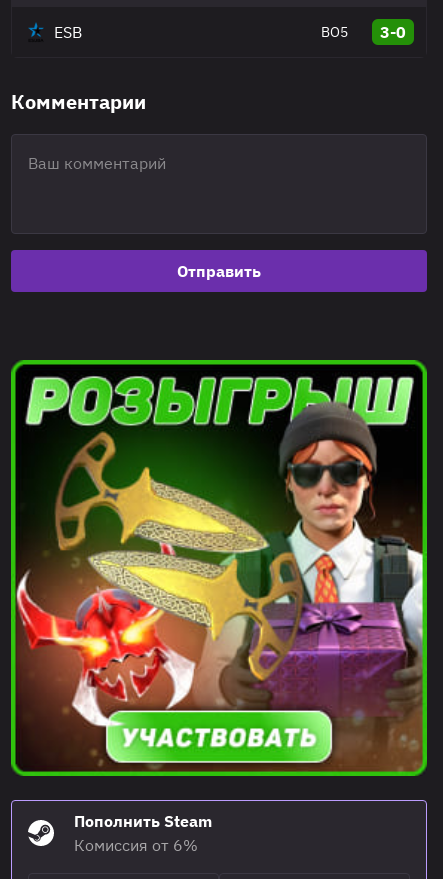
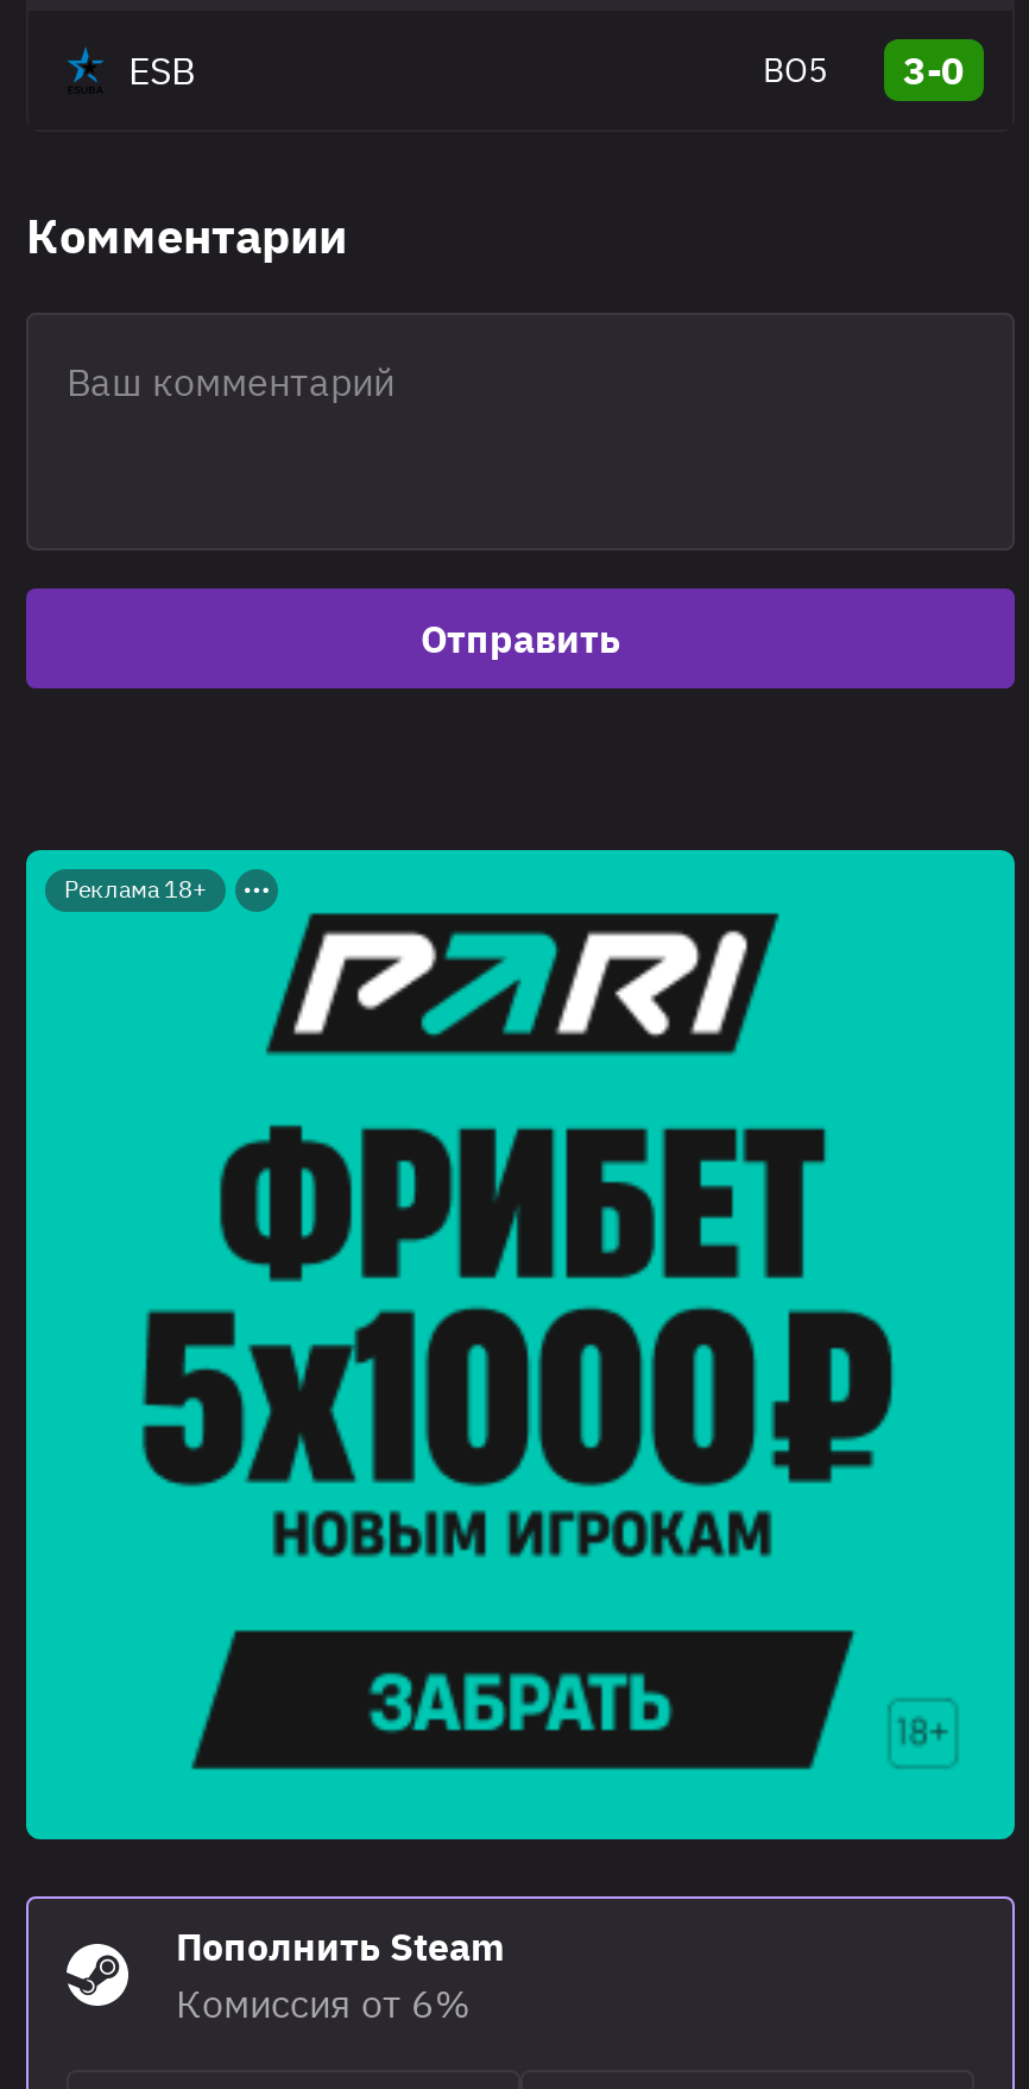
+ Реклама 18+

- [image]
+ [image]
